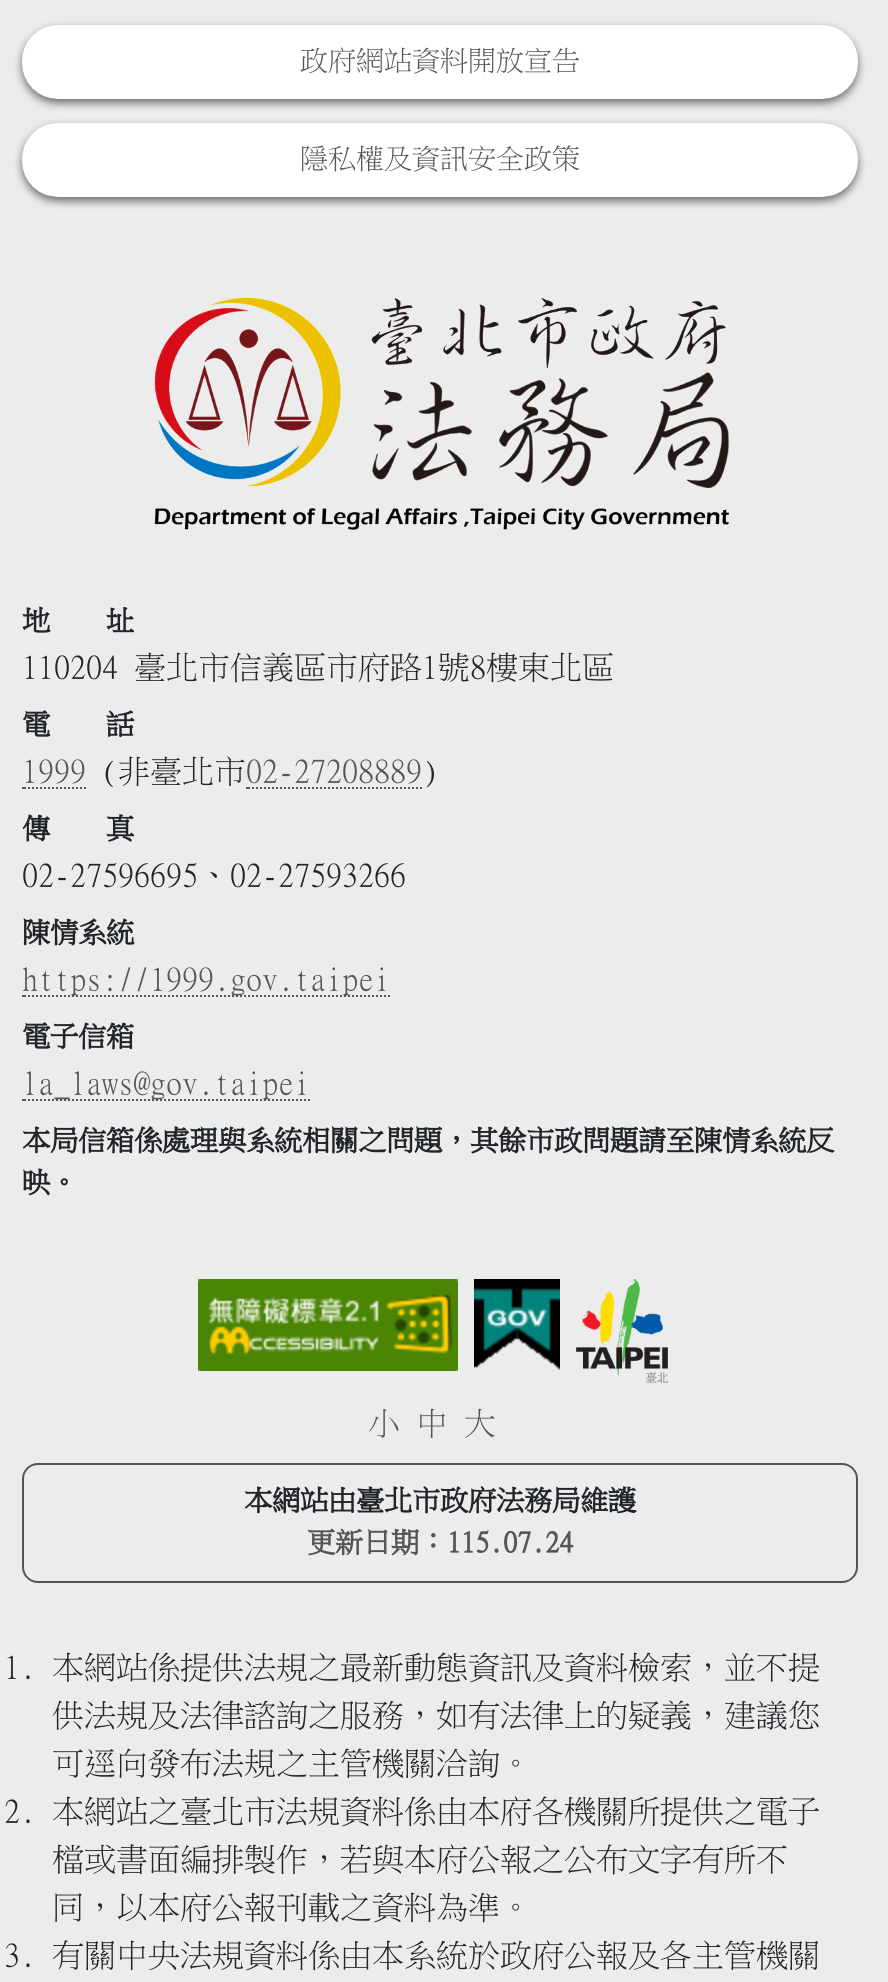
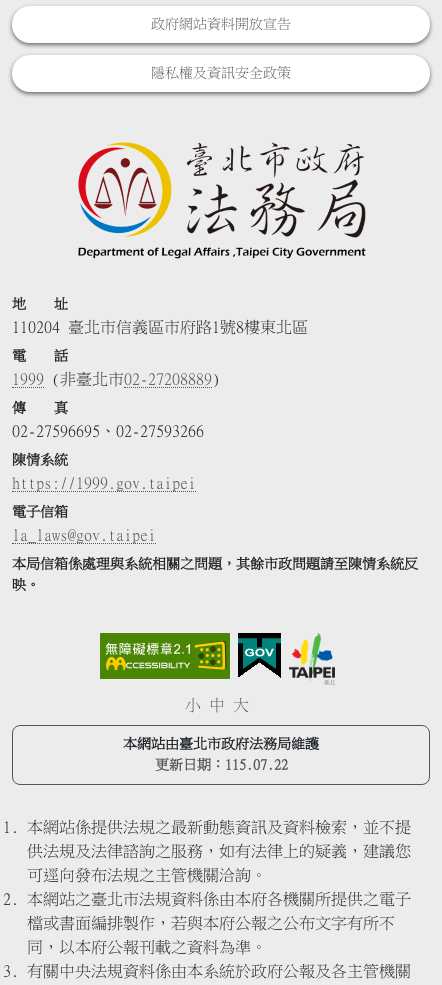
- 更新日期：115.07.24
+ 更新日期：115.07.22
